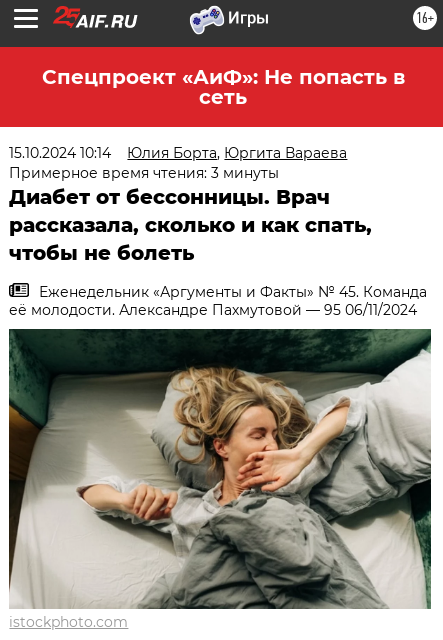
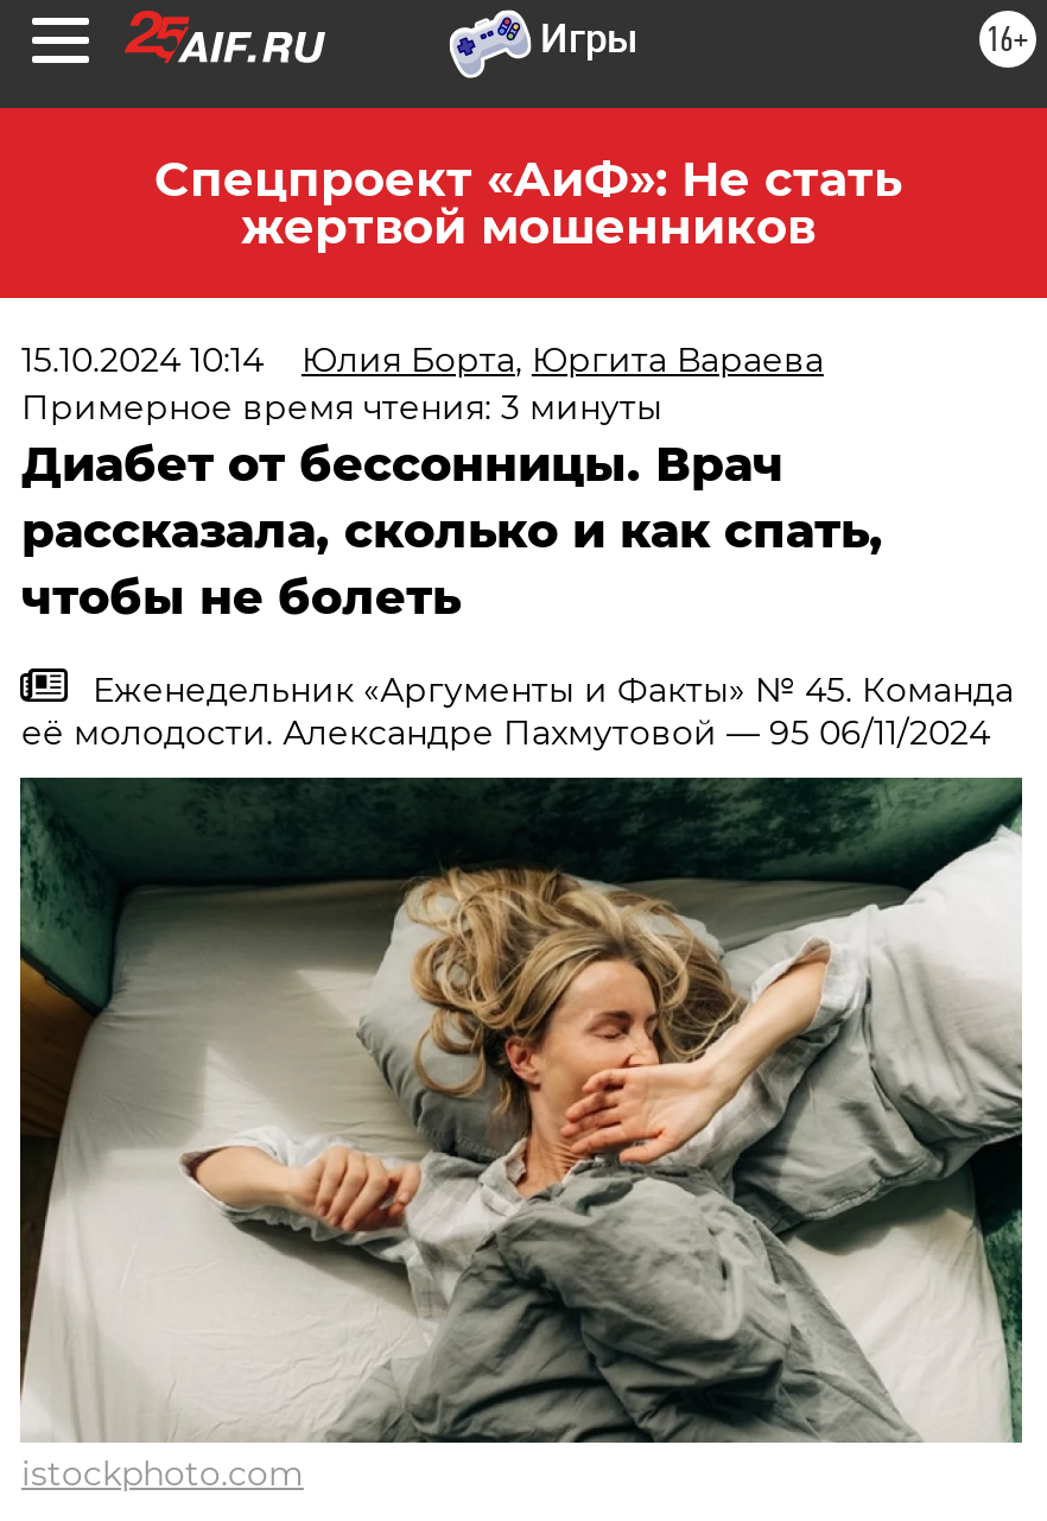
- Спецпроект «АиФ»: Не попасть в
- сеть
+ Спецпроект «АиФ»: Не стать
+ жертвой мошенников
